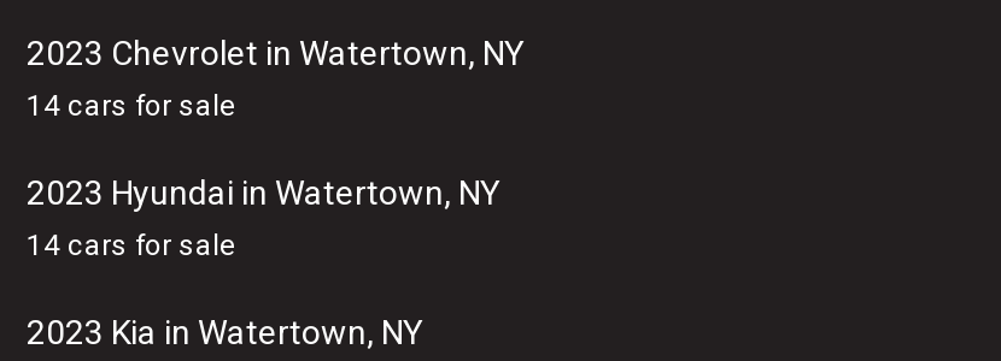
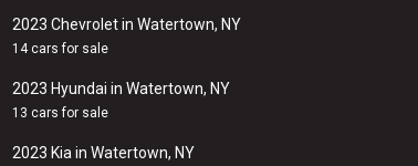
- 14 cars for sale
+ 13 cars for sale
